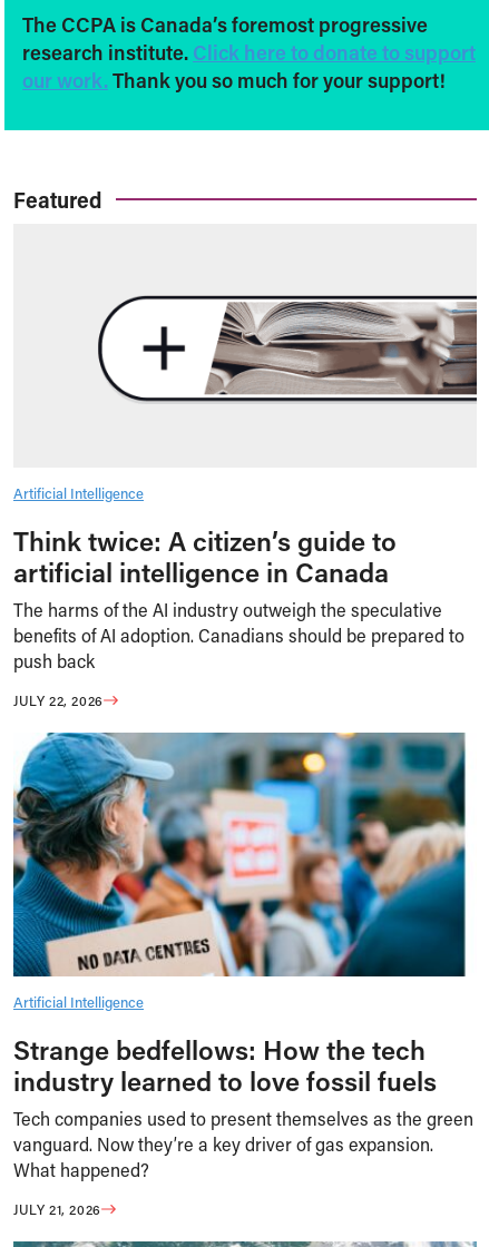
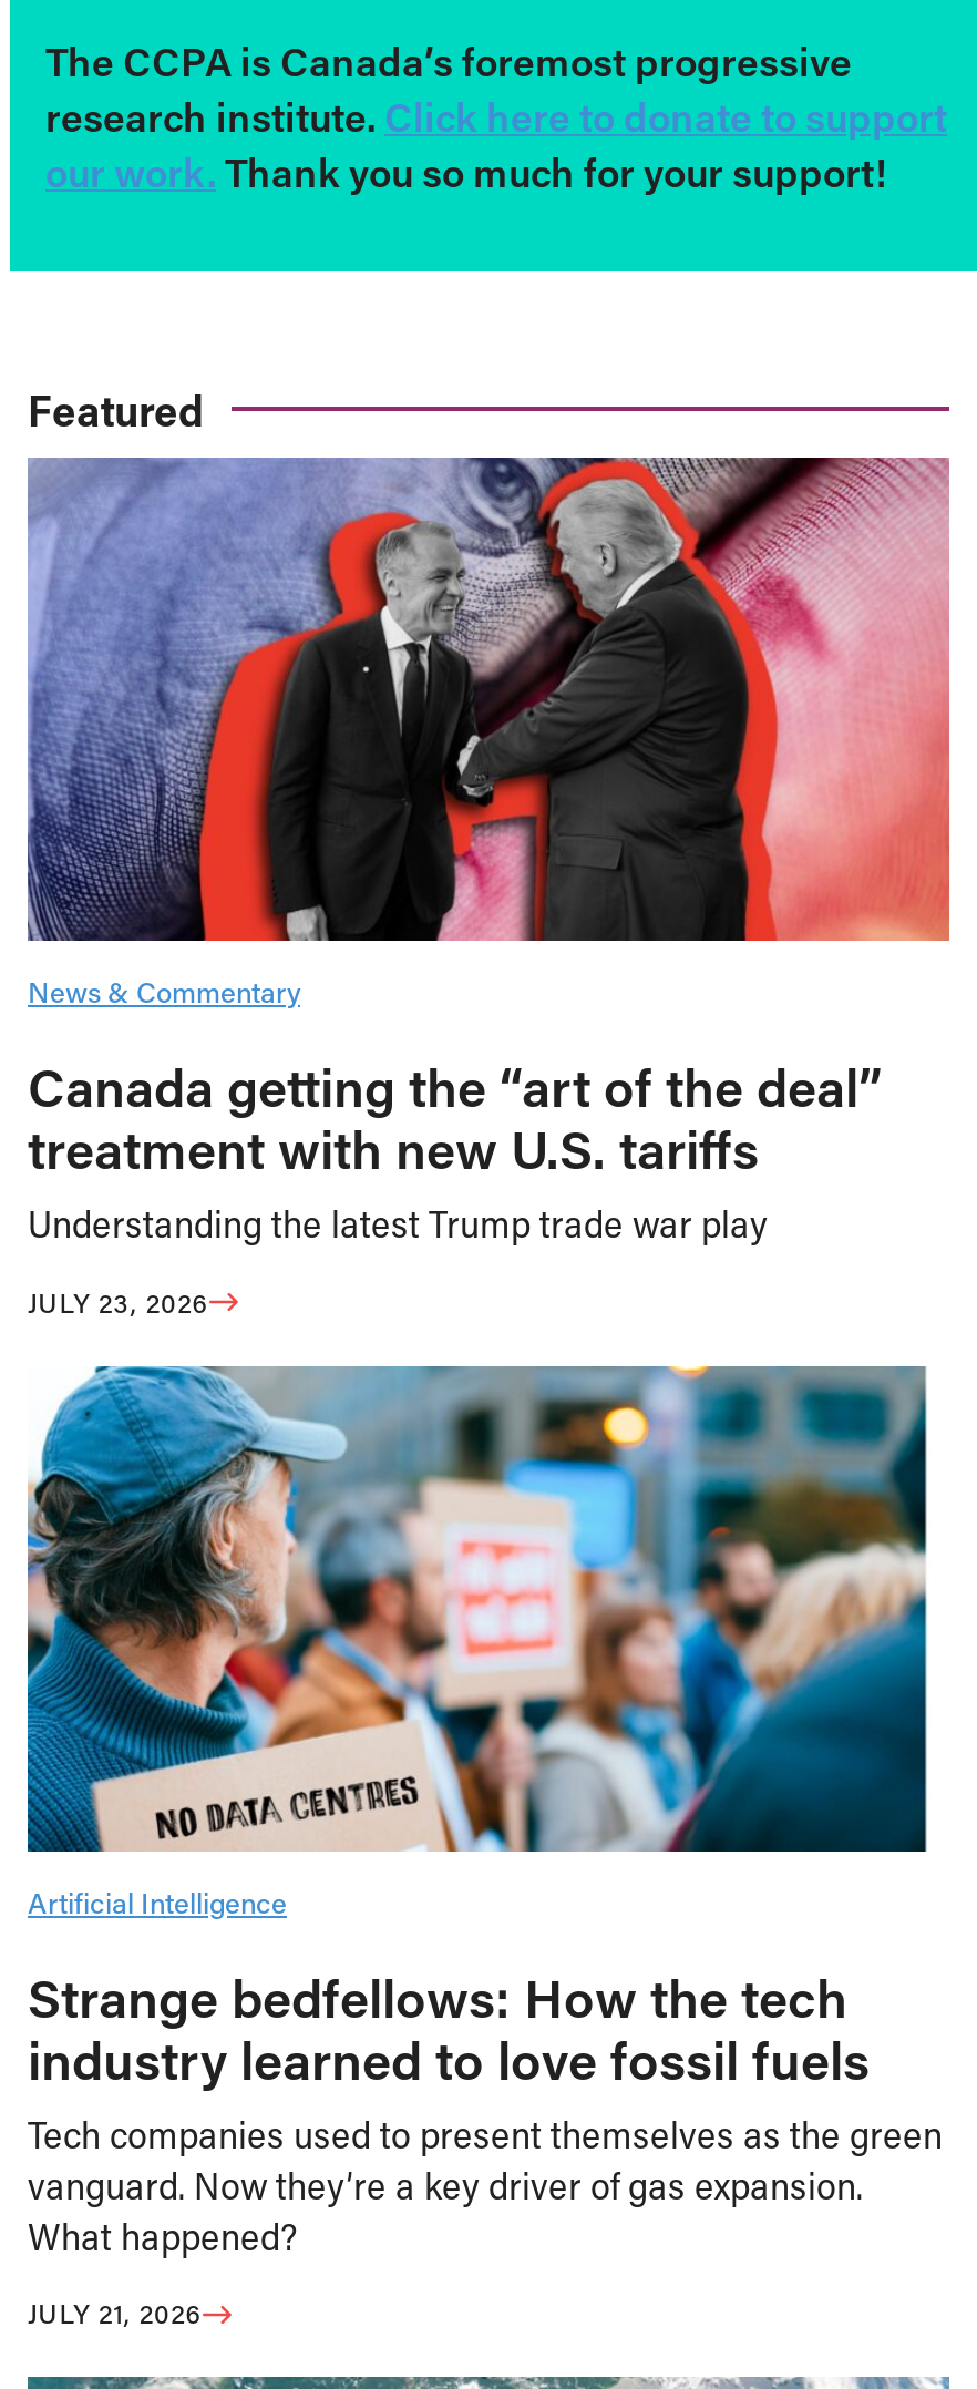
- [image]
- Artificial Intelligence
+ [image]
+ News & Commentary

- Think twice: A citizen’s guide to
- artificial intelligence in Canada
- The harms of the AI industry outweigh the speculative
- benefits of AI adoption. Canadians should be prepared to
- push back
+ Canada getting the “art of the deal”
+ treatment with new U.S. tariffs
+ Understanding the latest Trump trade war play

- JULY 22, 2026
+ JULY 23, 2026
